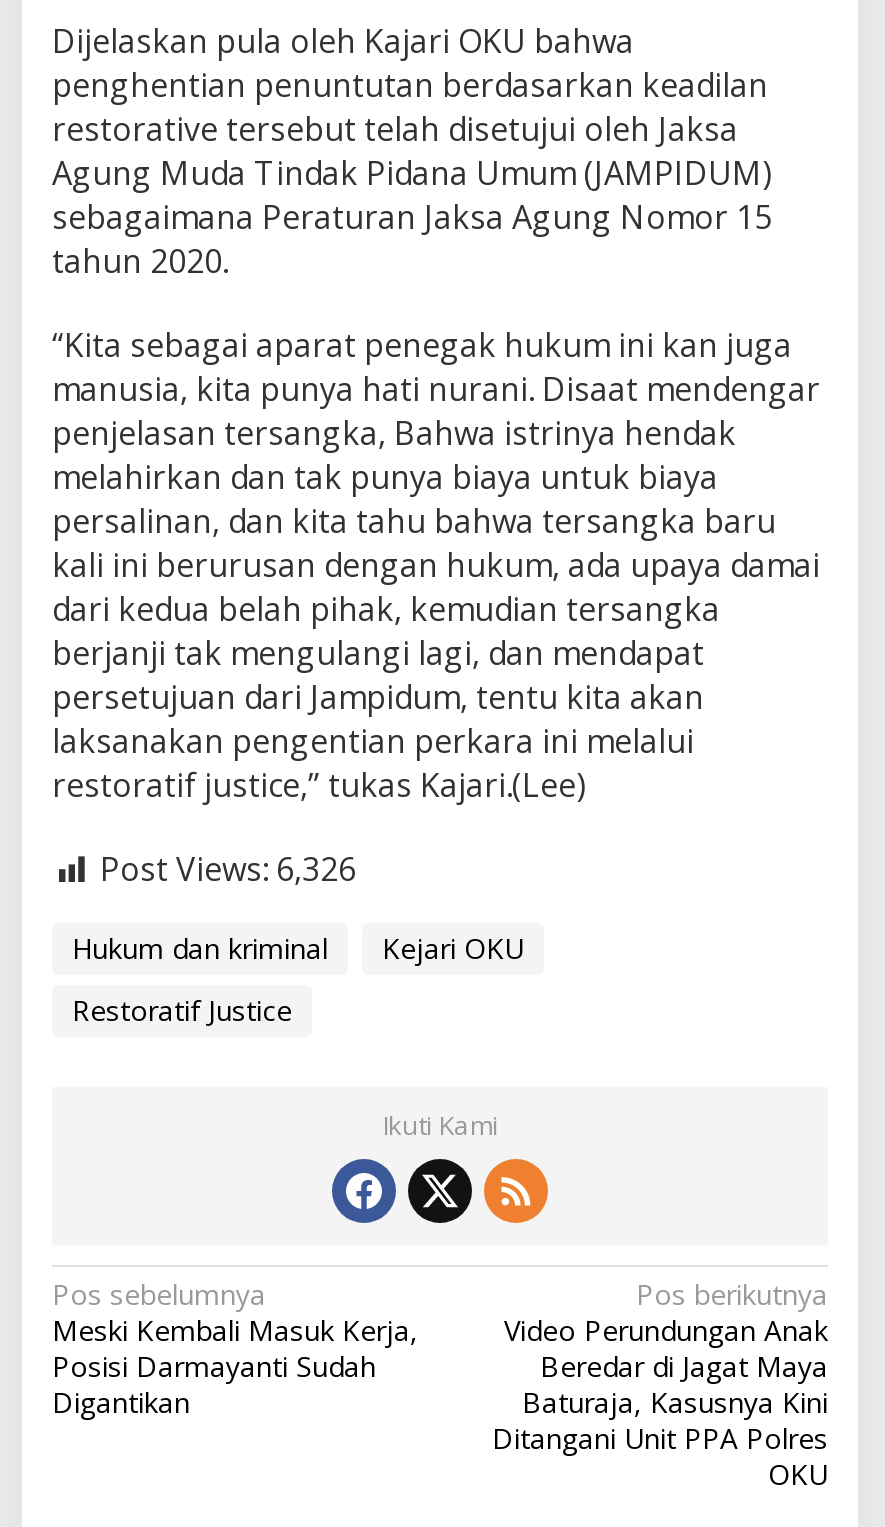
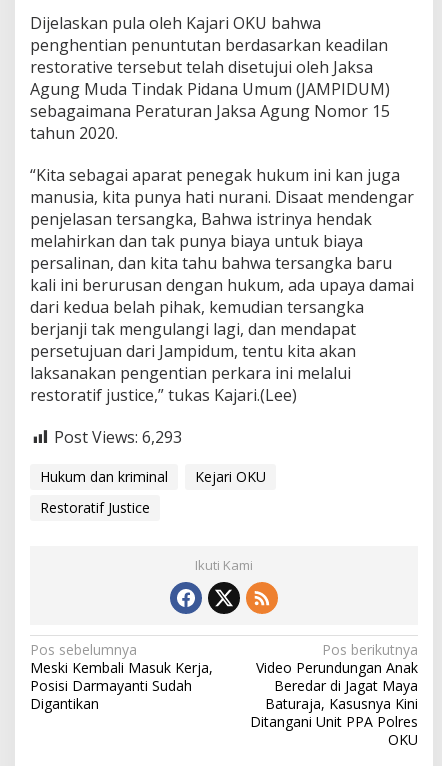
- Post Views: 6,326
+ Post Views: 6,293
